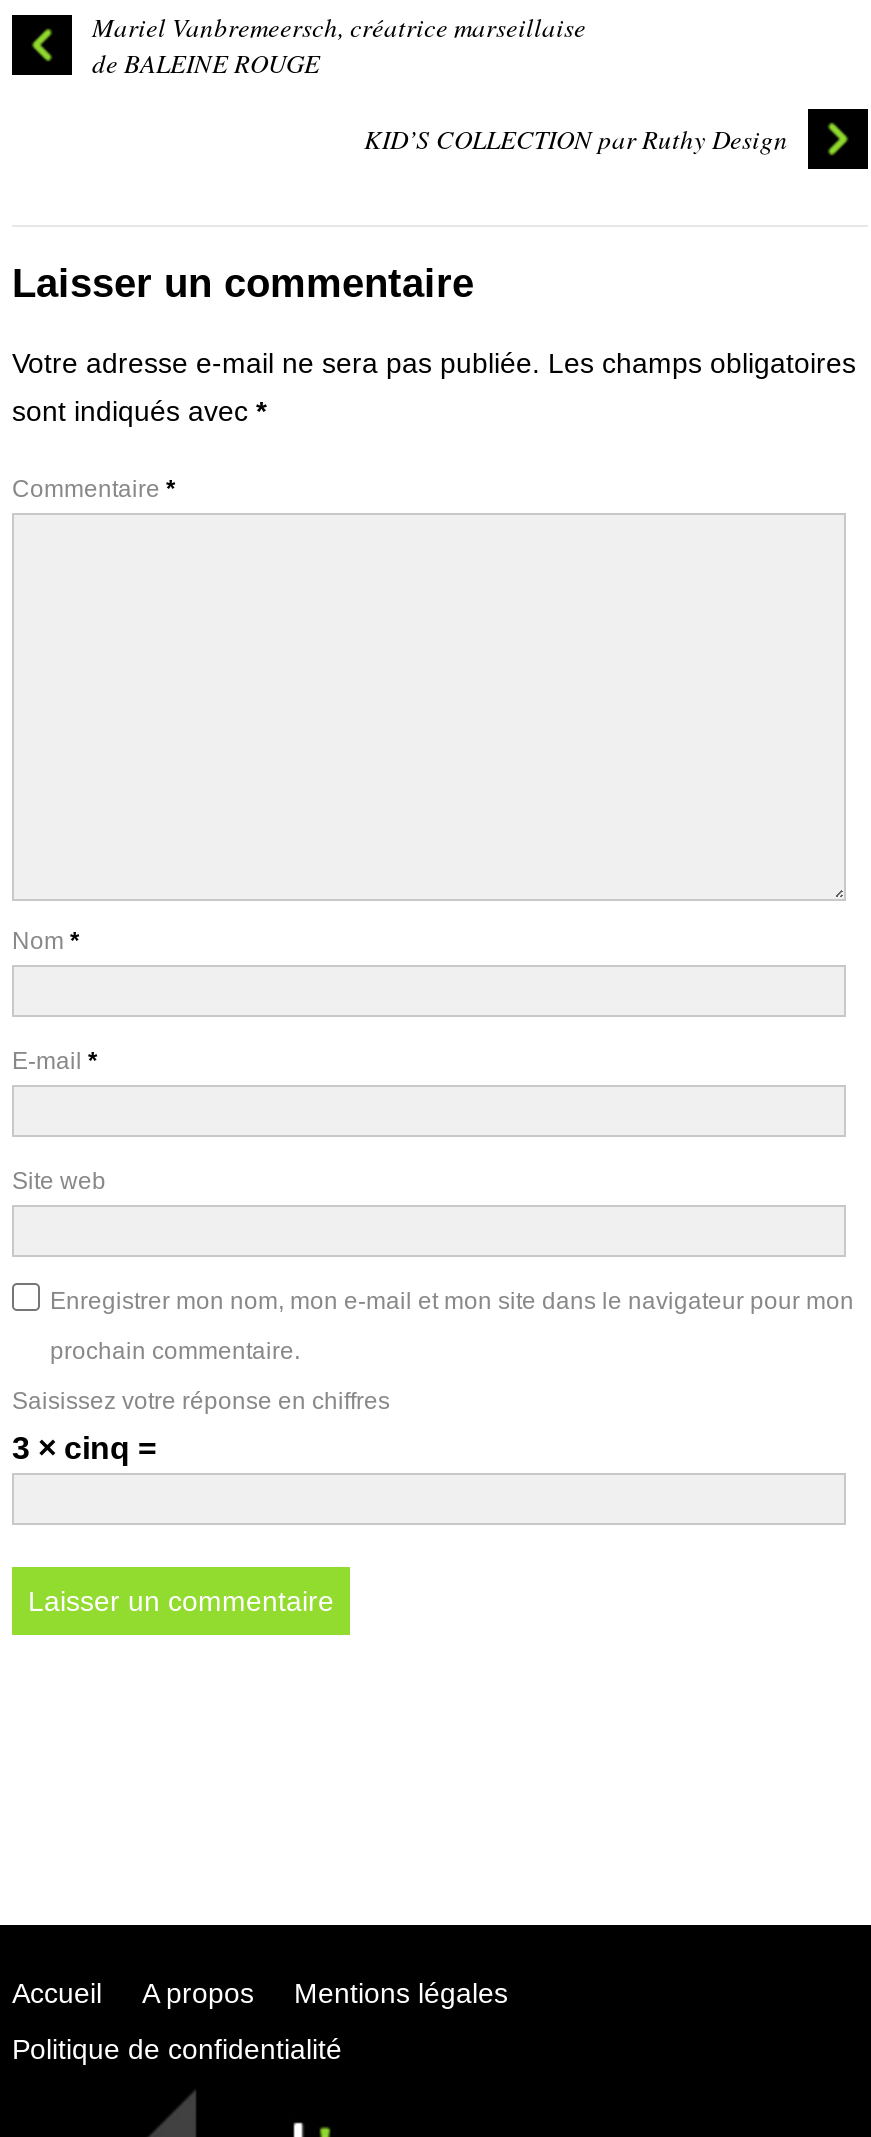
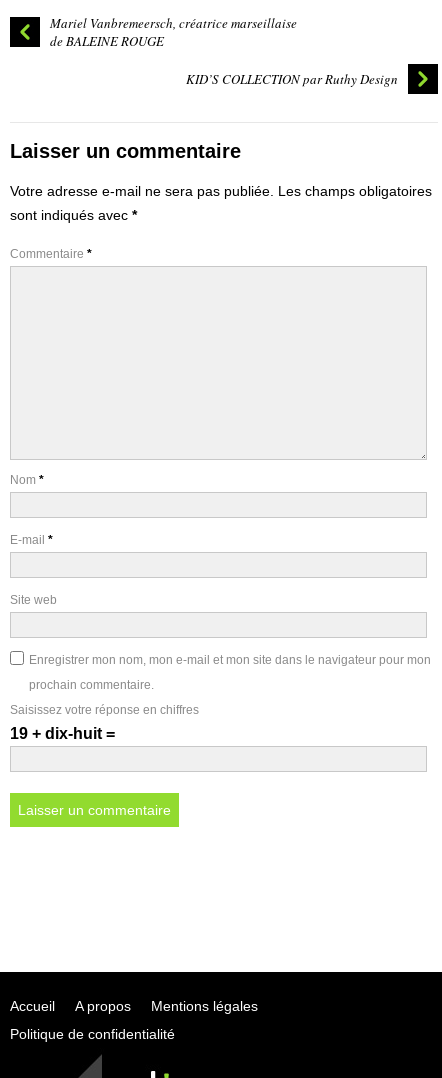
- 3 × cinq =
+ 19 + dix-huit =
